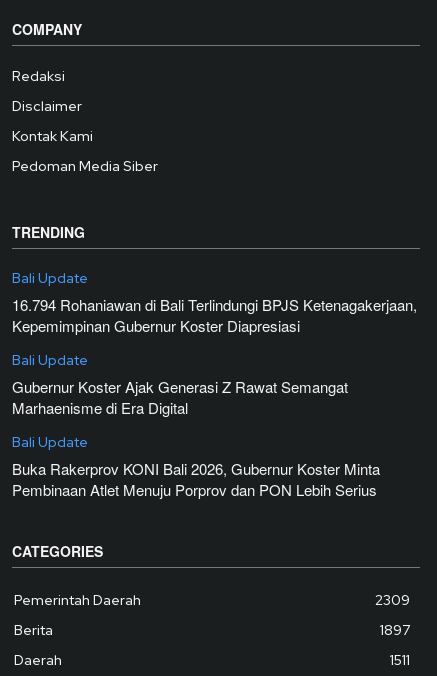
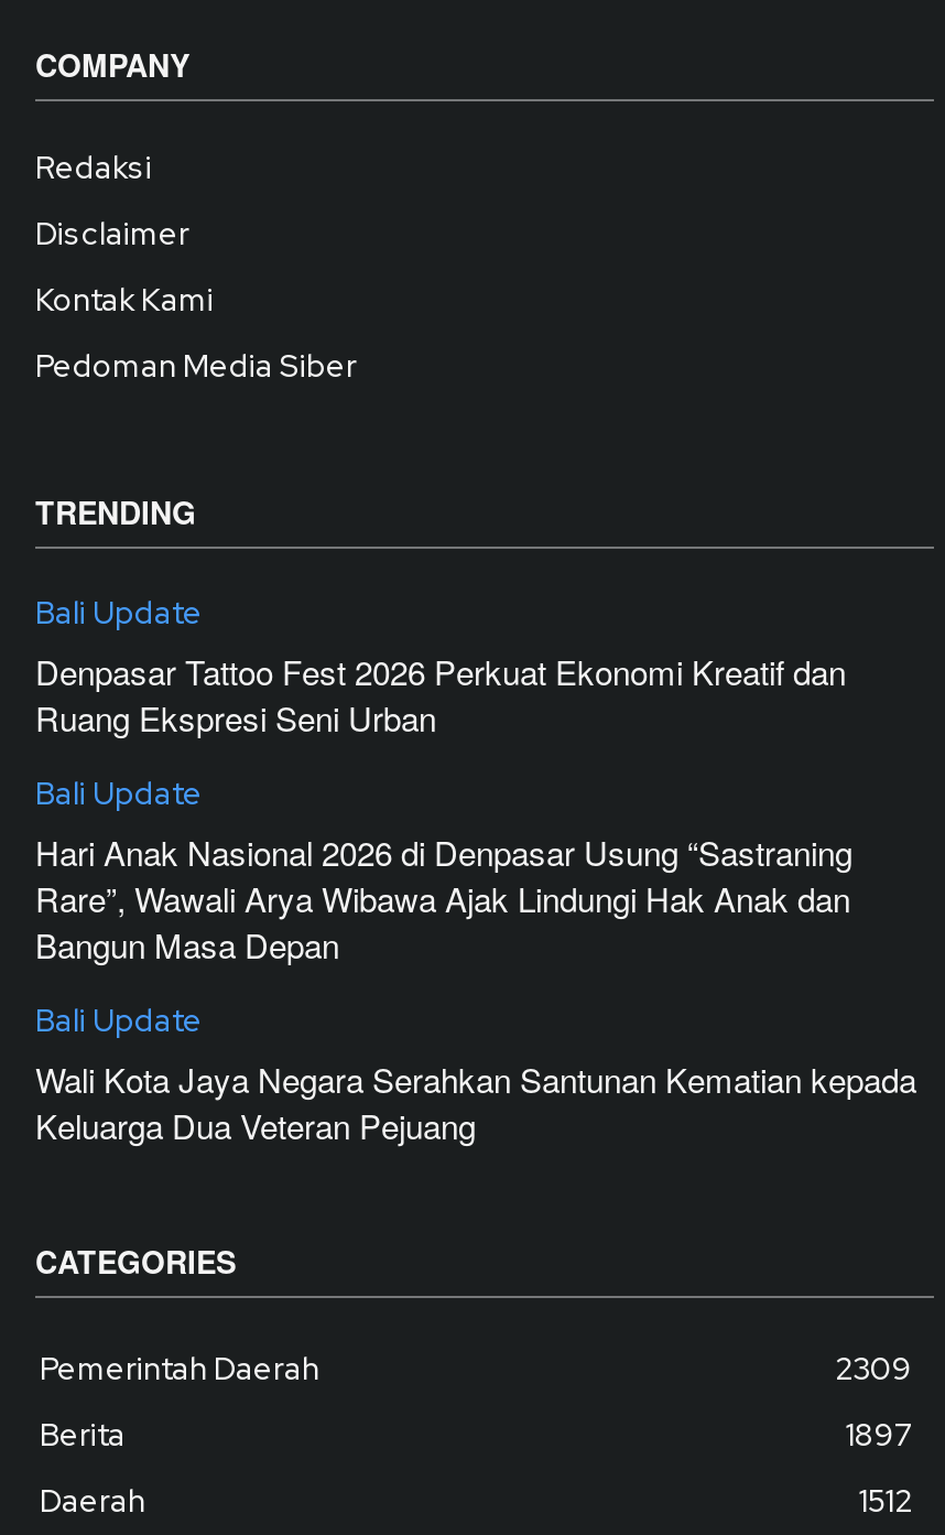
- 16.794 Rohaniawan di Bali Terlindungi BPJS Ketenagakerjaan,
- Kepemimpinan Gubernur Koster Diapresiasi
+ Denpasar Tattoo Fest 2026 Perkuat Ekonomi Kreatif dan
+ Ruang Ekspresi Seni Urban

- Gubernur Koster Ajak Generasi Z Rawat Semangat
- Marhaenisme di Era Digital
+ Hari Anak Nasional 2026 di Denpasar Usung “Sastraning
+ Rare”, Wawali Arya Wibawa Ajak Lindungi Hak Anak dan
+ Bangun Masa Depan

- Buka Rakerprov KONI Bali 2026, Gubernur Koster Minta
- Pembinaan Atlet Menuju Porprov dan PON Lebih Serius
+ Wali Kota Jaya Negara Serahkan Santunan Kematian kepada
+ Keluarga Dua Veteran Pejuang

- 1511
+ 1512
